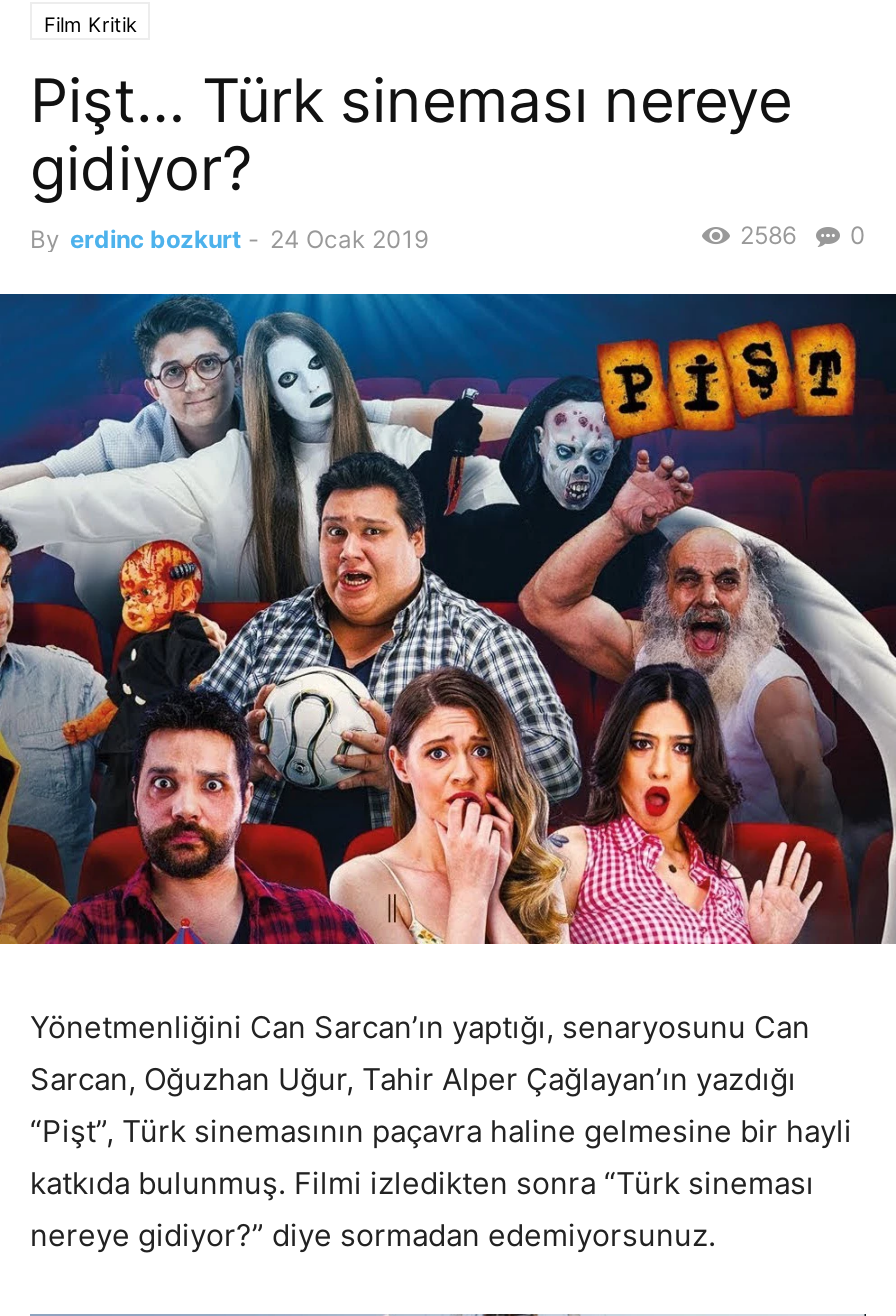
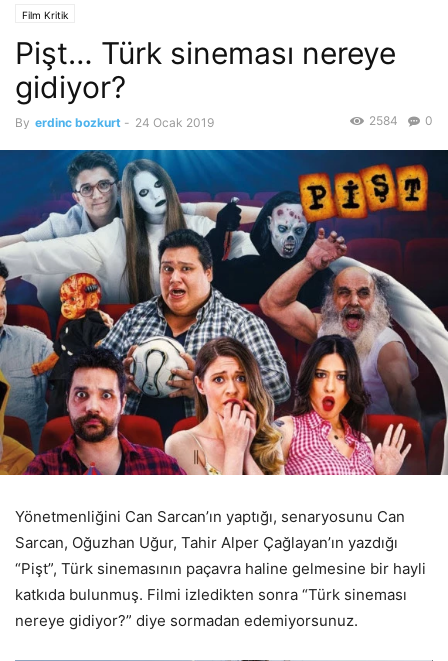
- 2586 0
+ 2584 0
